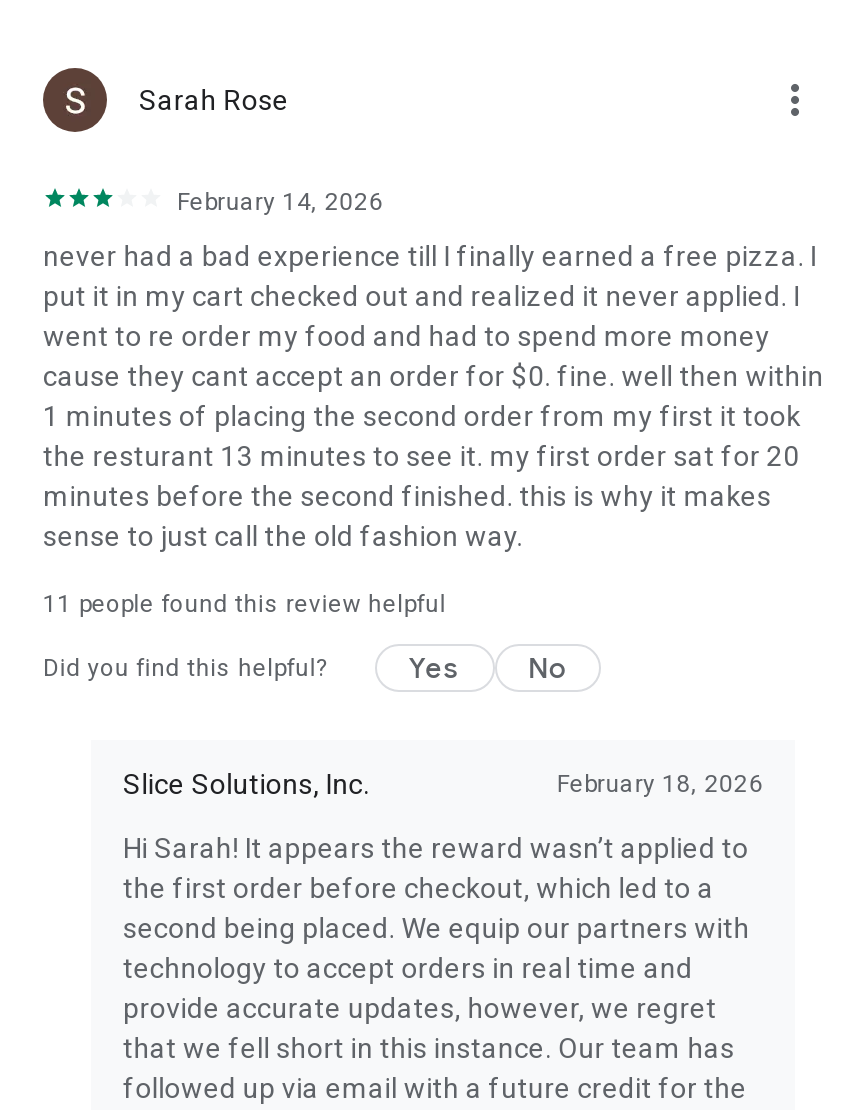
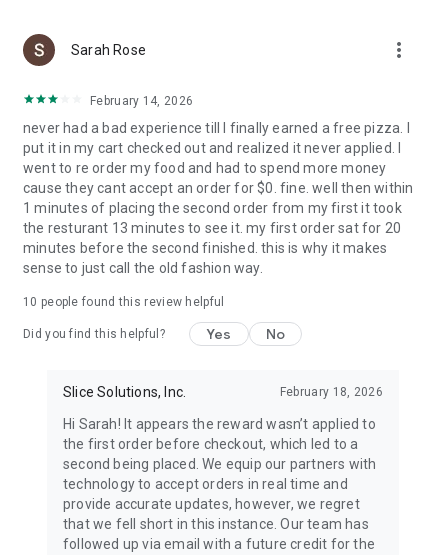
- 11 people found this review helpful
+ 10 people found this review helpful
